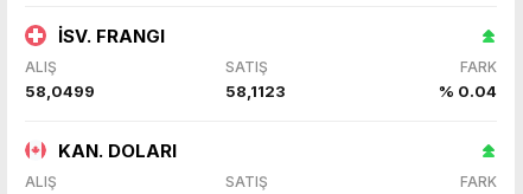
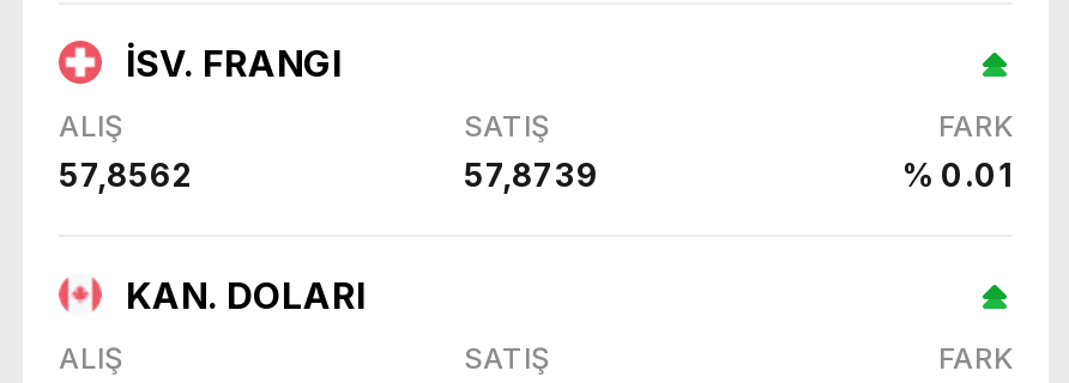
- 58,0499
+ 57,8562

- 58,1123
+ 57,8739

- % 0.04
+ % 0.01
